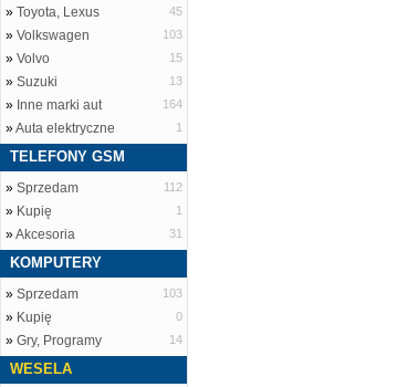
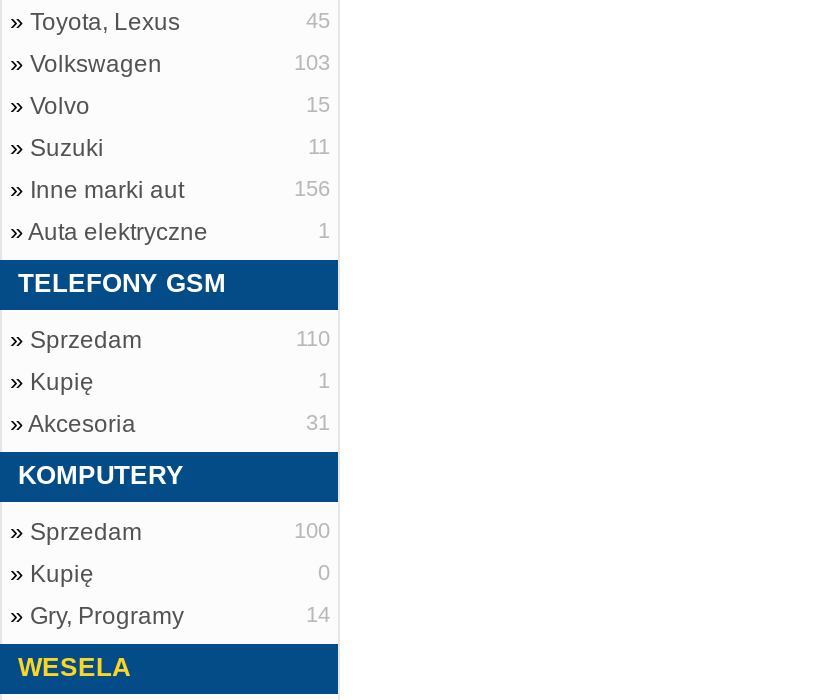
- 13
+ 11

- 164
+ 156

- 112
+ 110

- 103
+ 100
